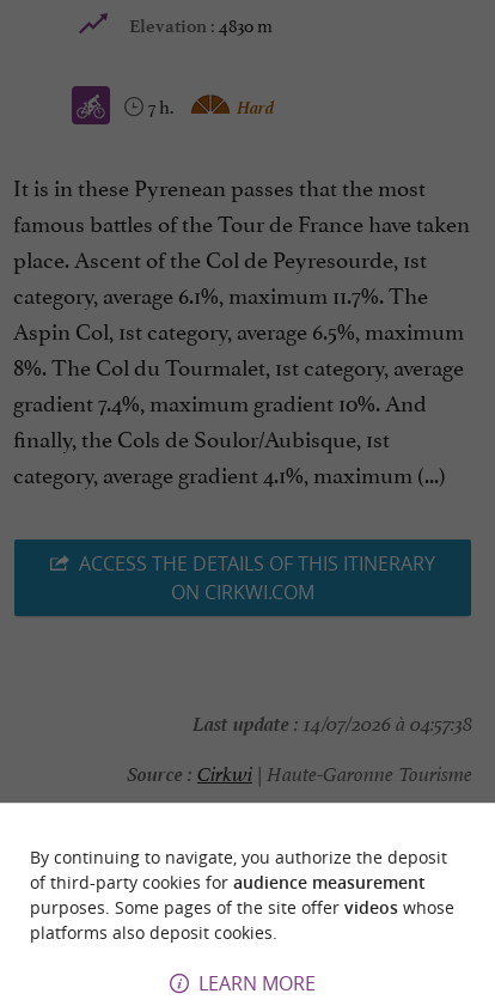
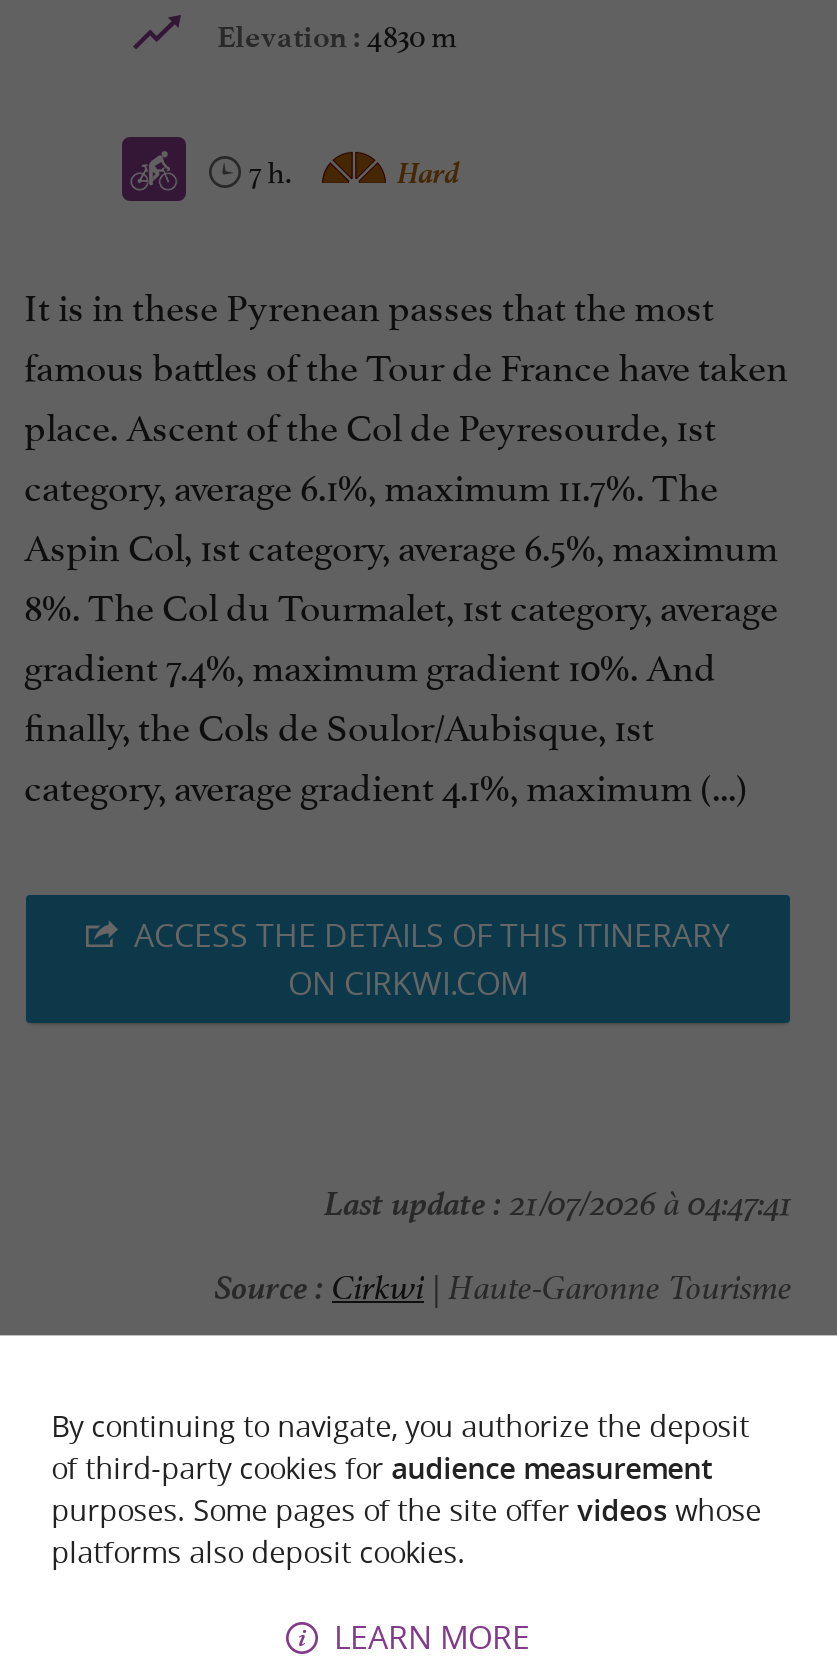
- Last update : 14/07/2026 à 04:57:38
+ Last update : 21/07/2026 à 04:47:41
